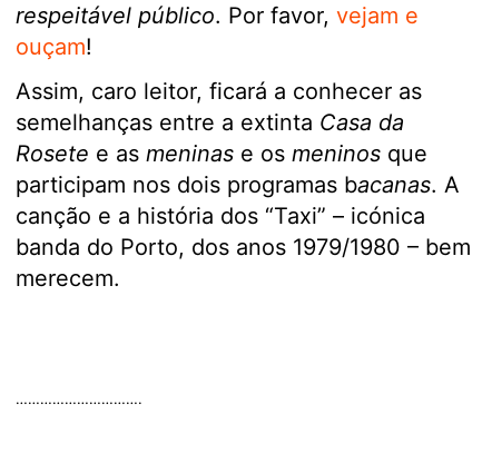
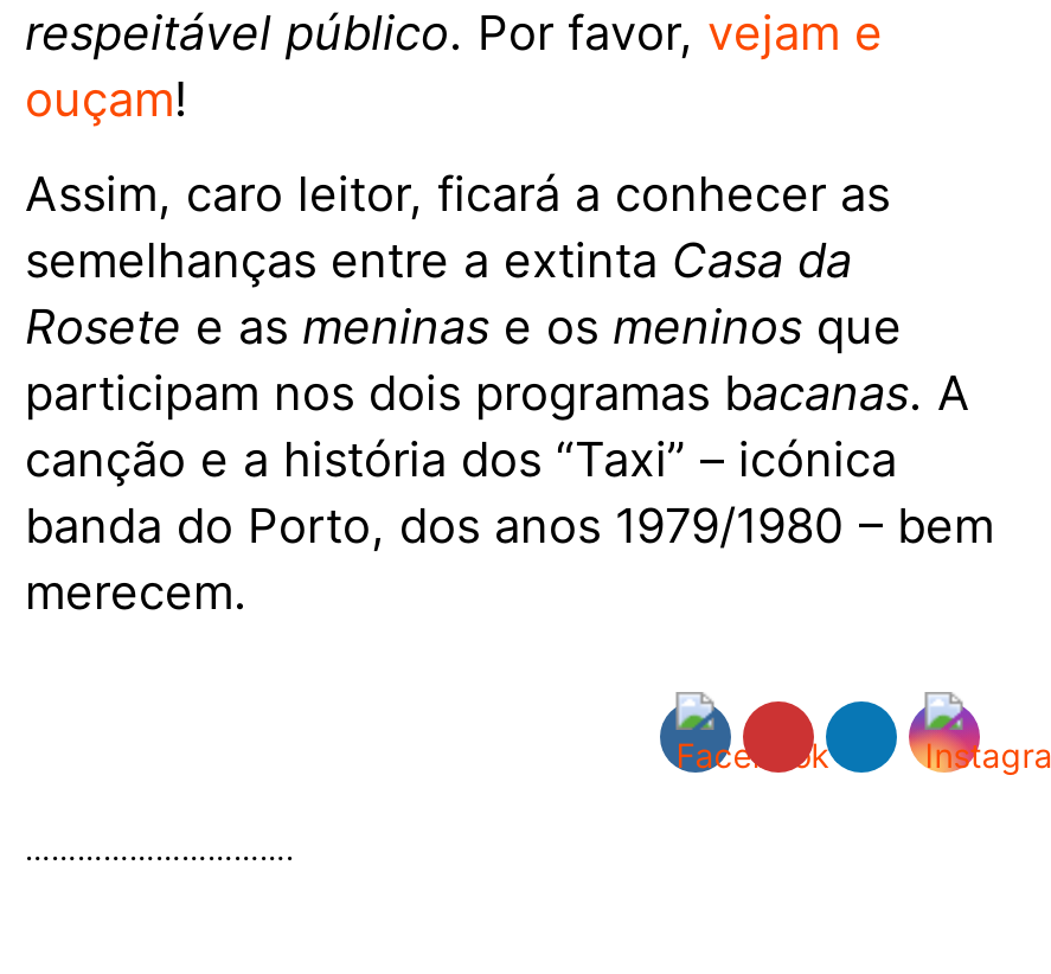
+ [image]
